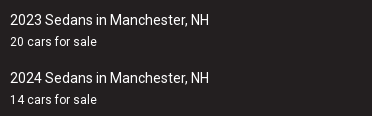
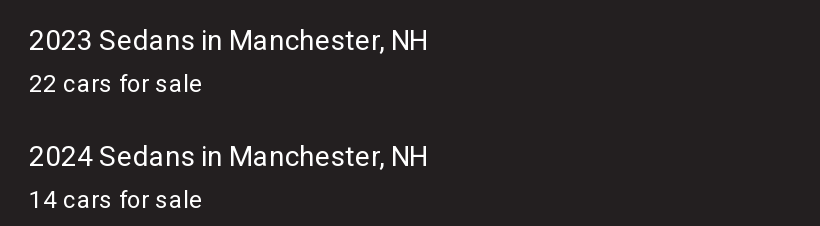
- 20 cars for sale
+ 22 cars for sale
